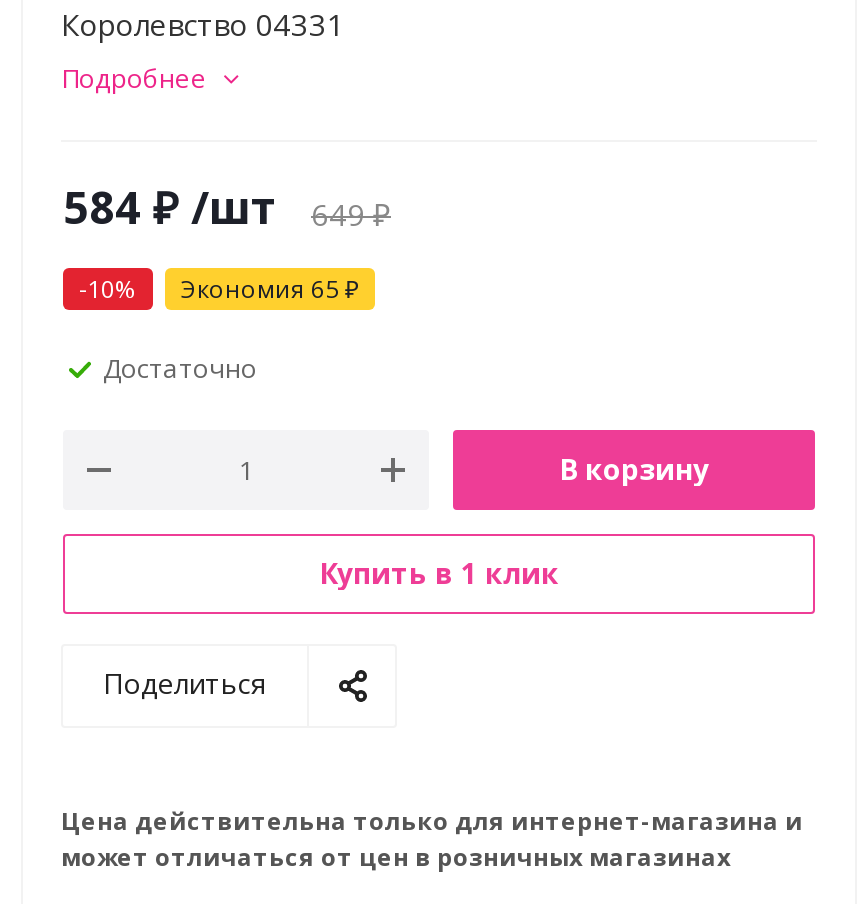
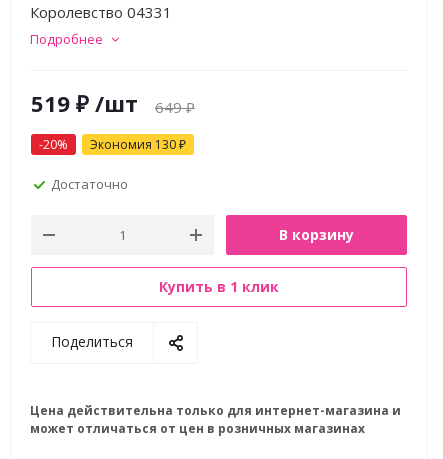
- 584 ₽ /шт 649₽
+ 519 ₽ /шт 649₽

- -10%
+ -20%

- Экономия 65 ₽
+ Экономия 130 ₽
